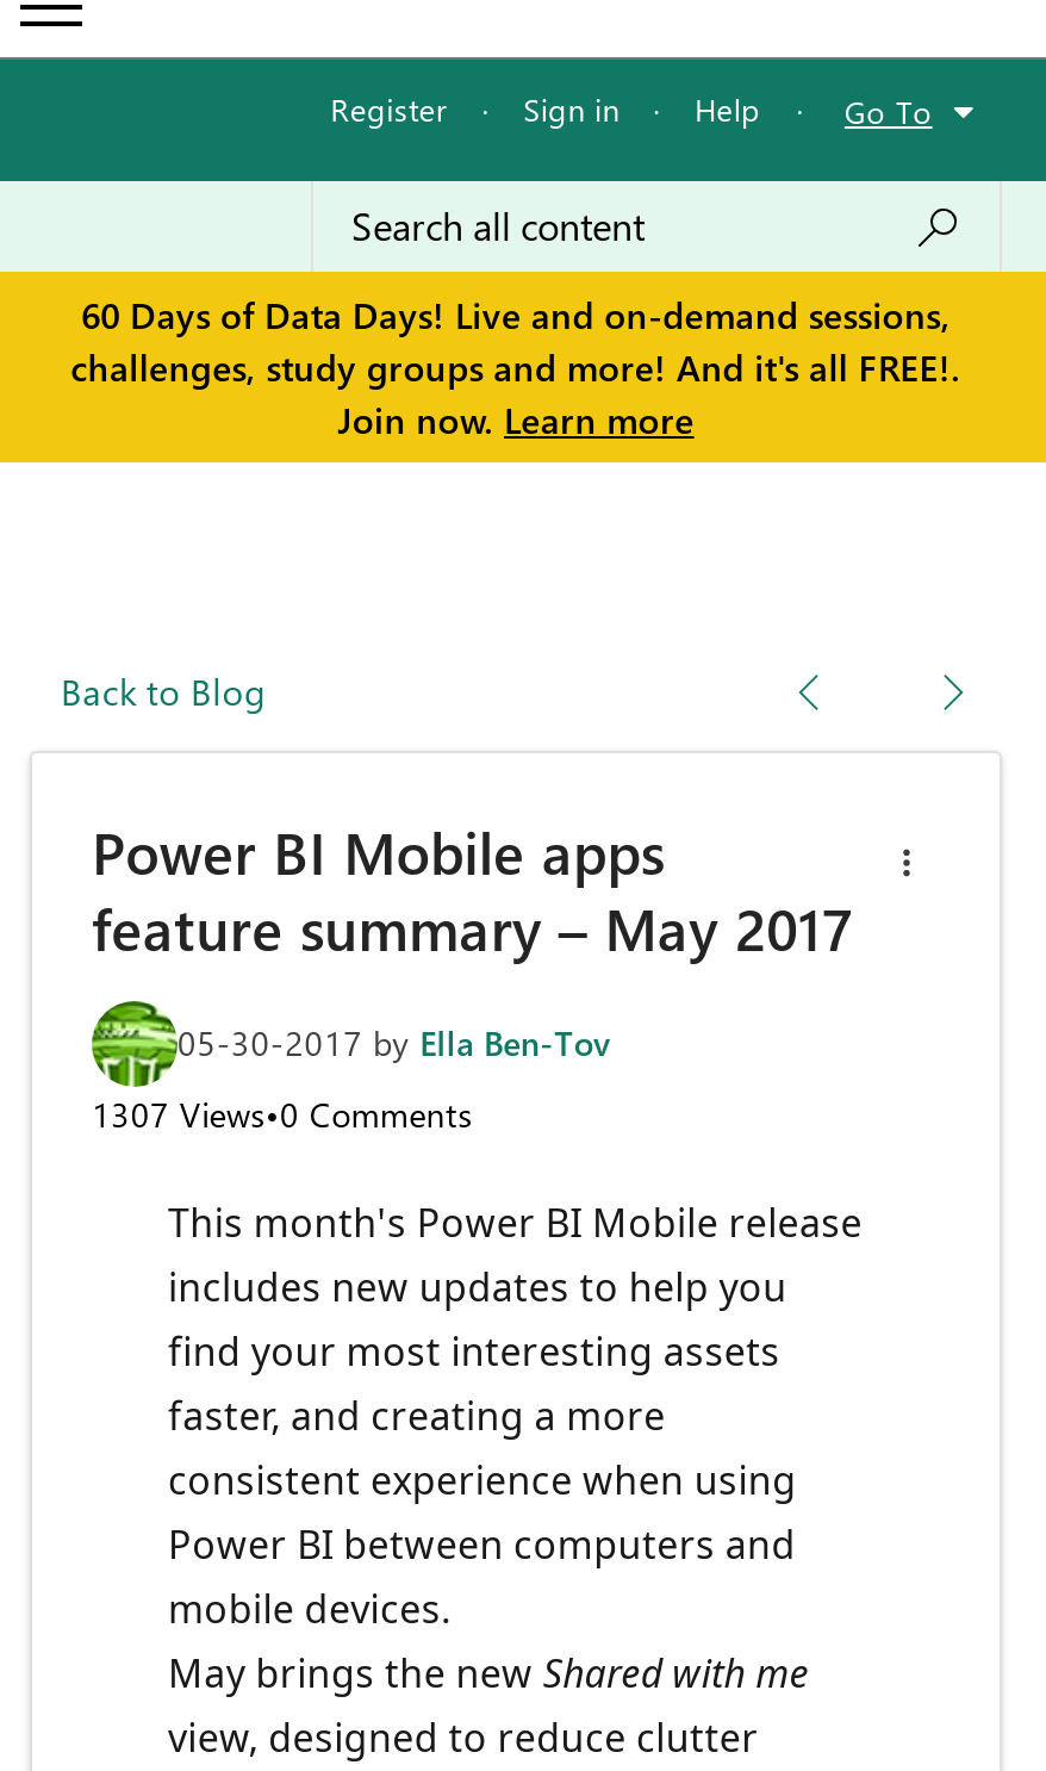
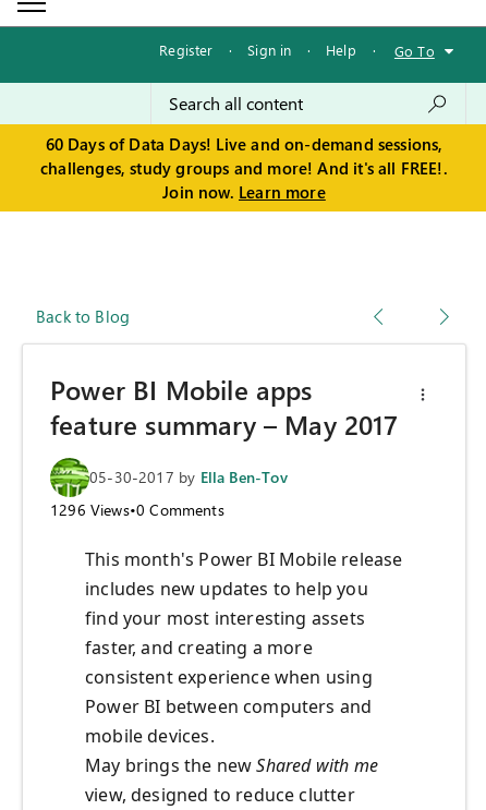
- 1307 Views•0 Comments
+ 1296 Views•0 Comments
